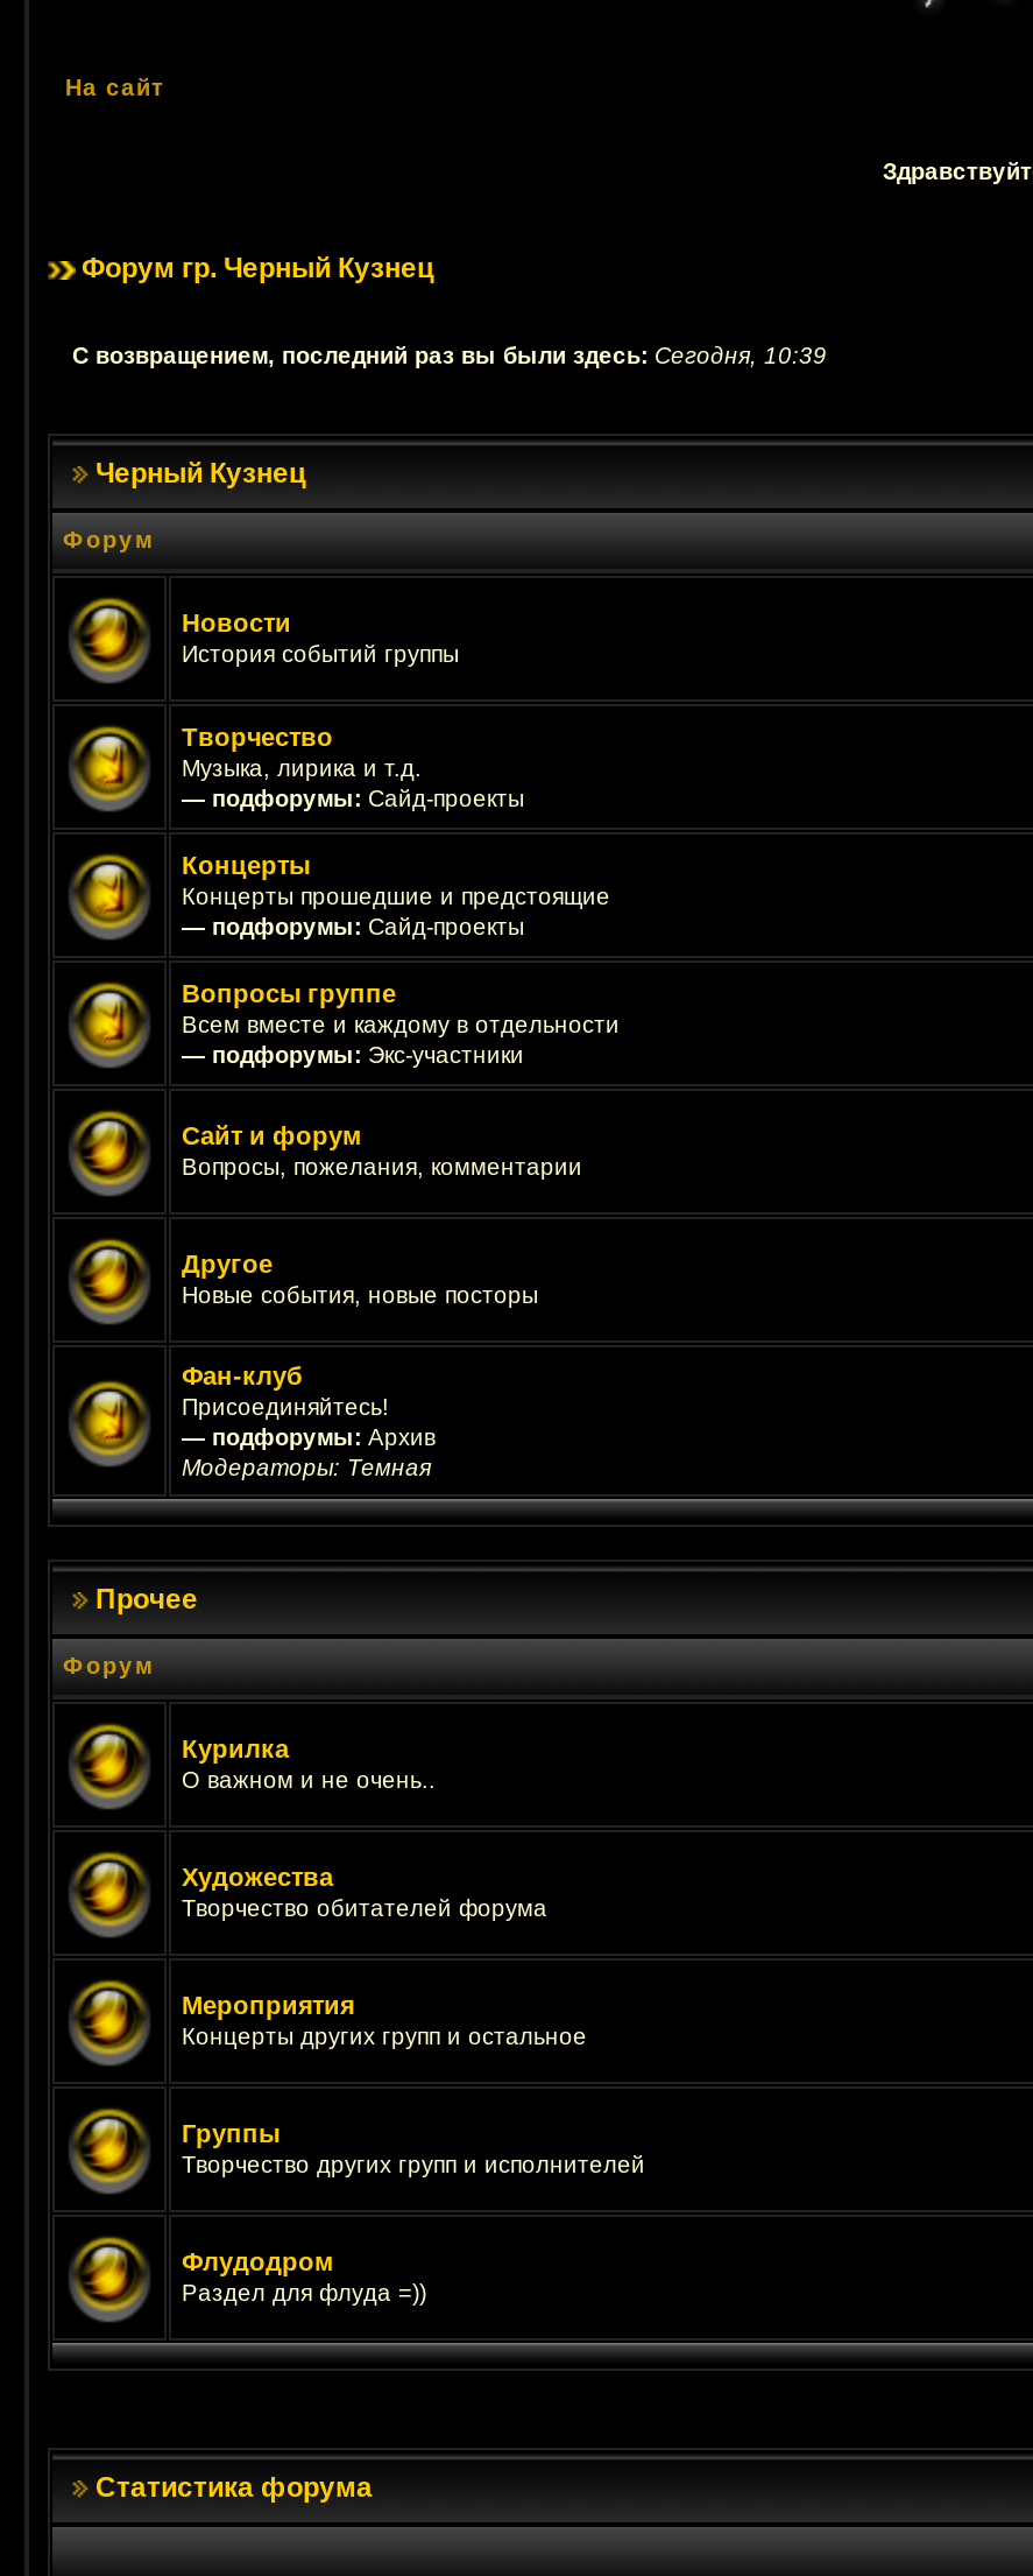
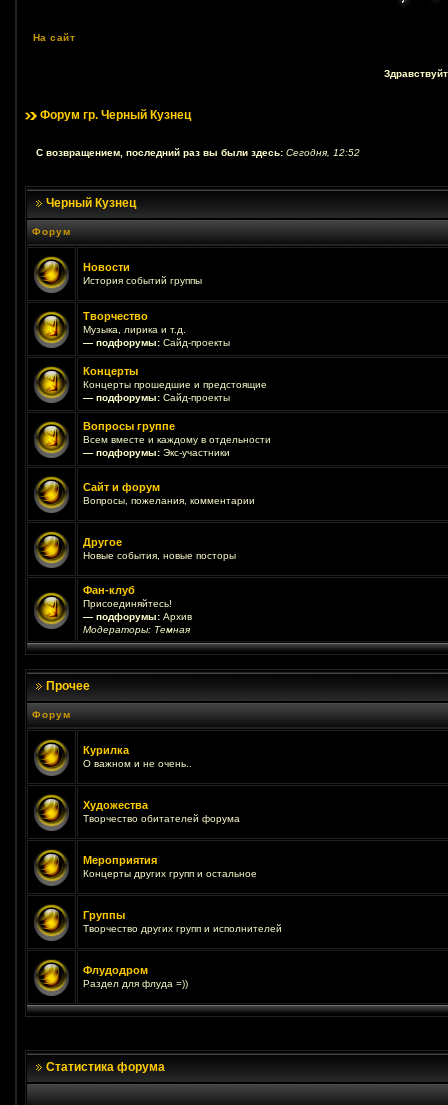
- С возвращением, последний раз вы были здесь: Сегодня, 10:39
+ С возвращением, последний раз вы были здесь: Сегодня, 12:52
